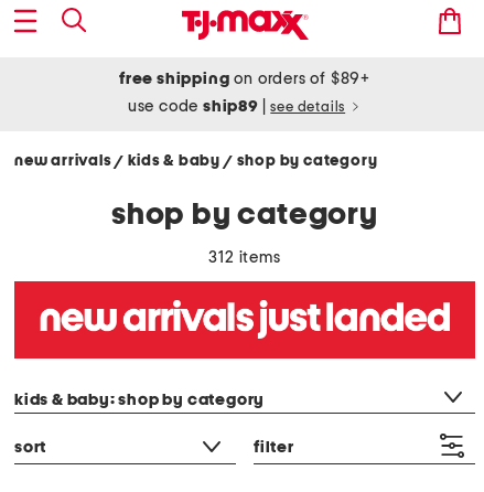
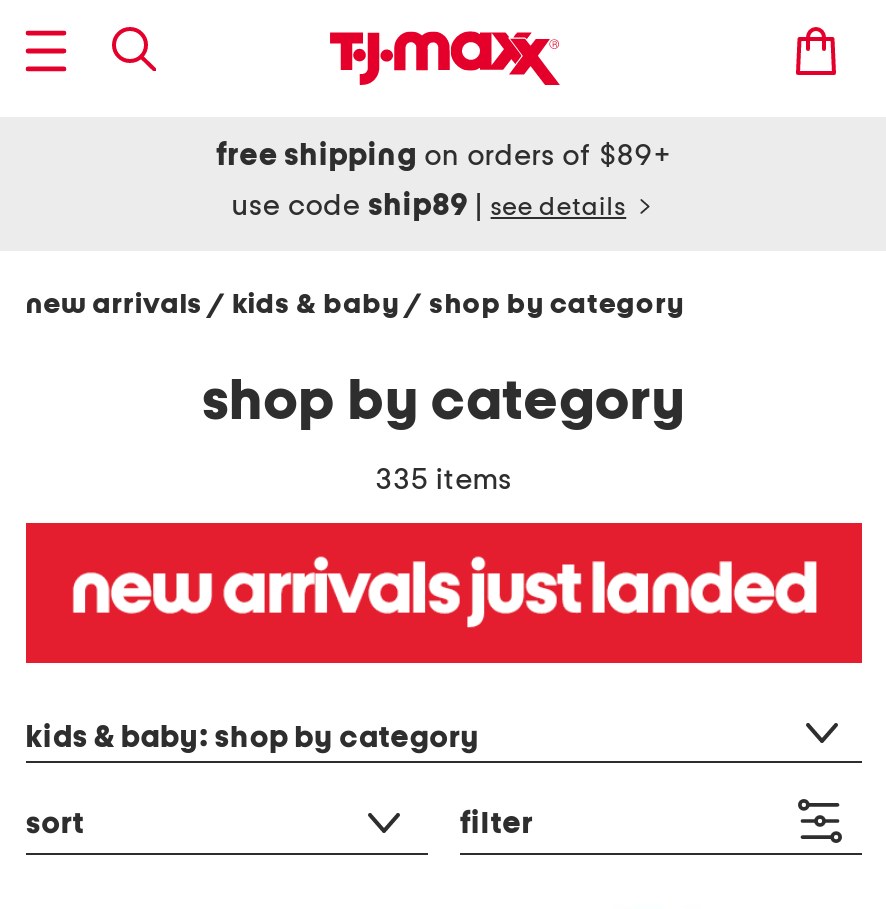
- 312 items
+ 335 items
